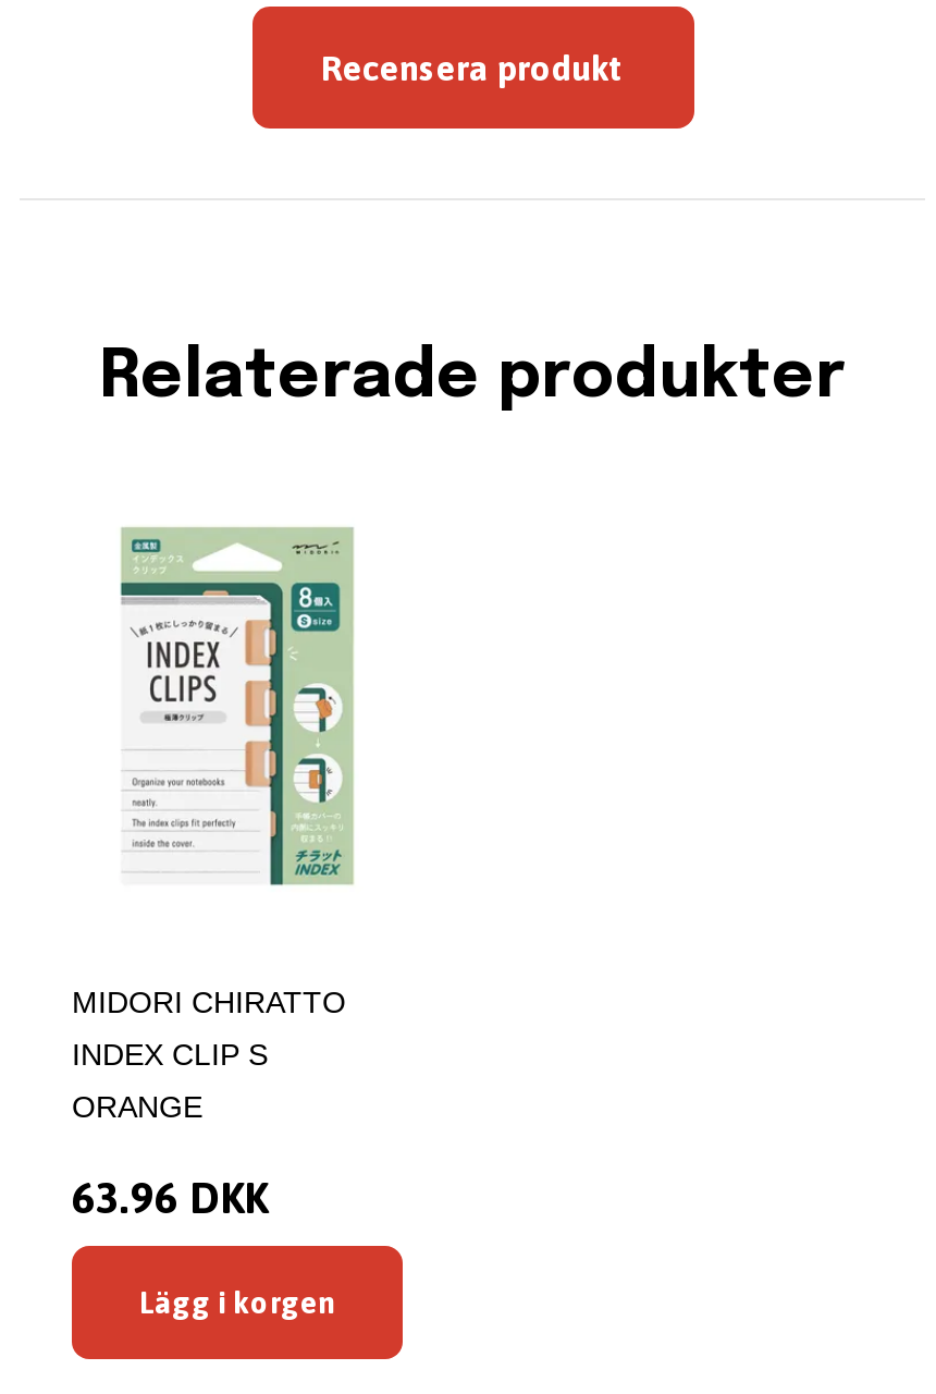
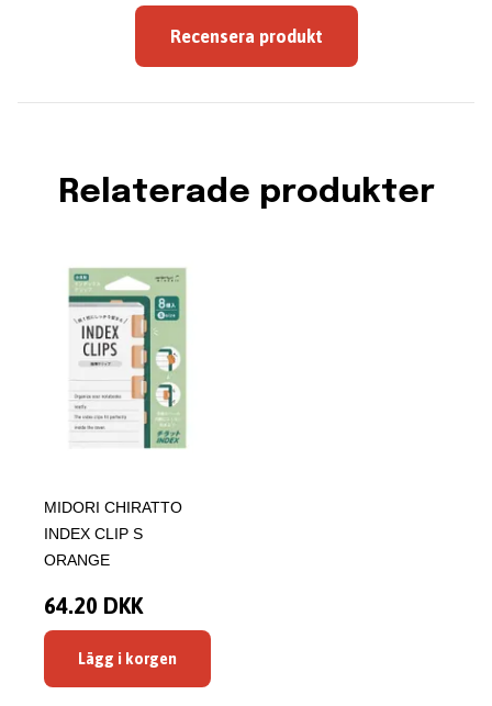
- 63.96 DKK
+ 64.20 DKK
